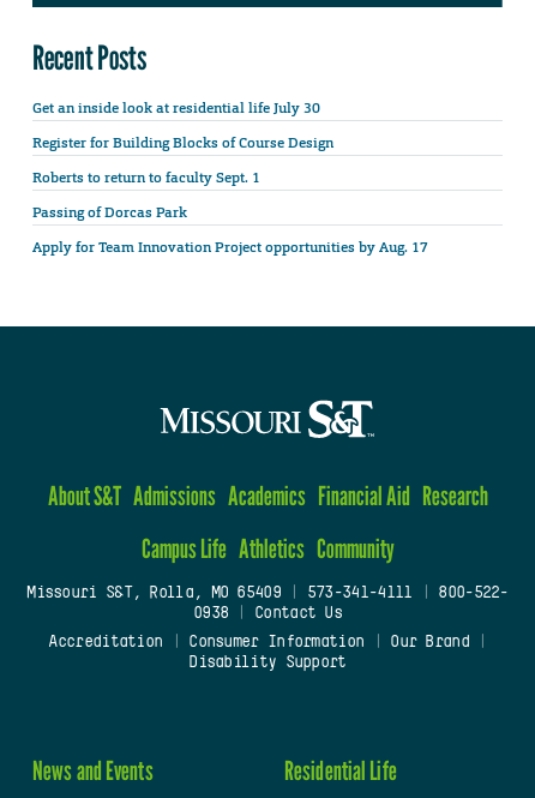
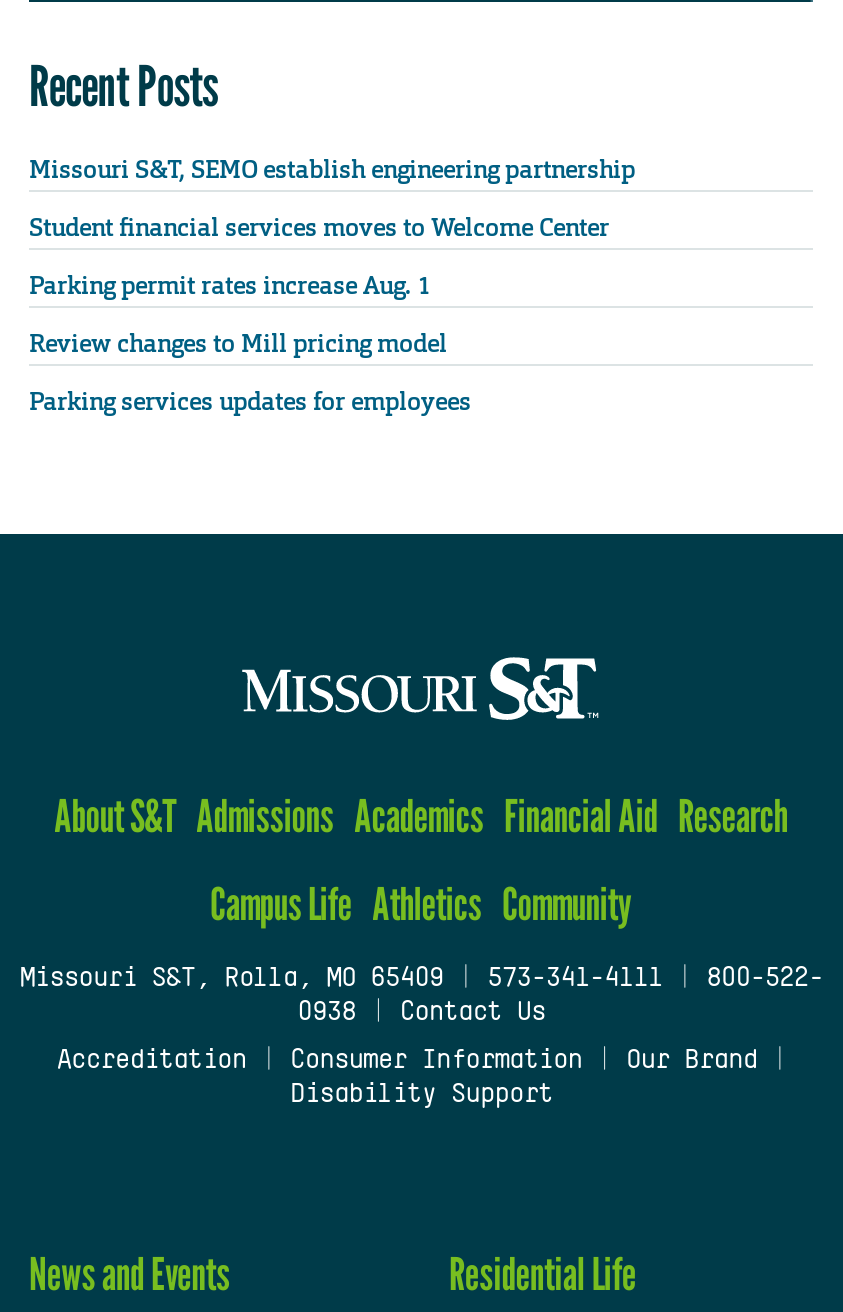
- Get an inside look at residential life July 30
+ Missouri S&T, SEMO establish engineering partnership

- Register for Building Blocks of Course Design
+ Student financial services moves to Welcome Center

- Roberts to return to faculty Sept. 1
+ Parking permit rates increase Aug. 1

- Passing of Dorcas Park
+ Review changes to Mill pricing model

- Apply for Team Innovation Project opportunities by Aug. 17
+ Parking services updates for employees
